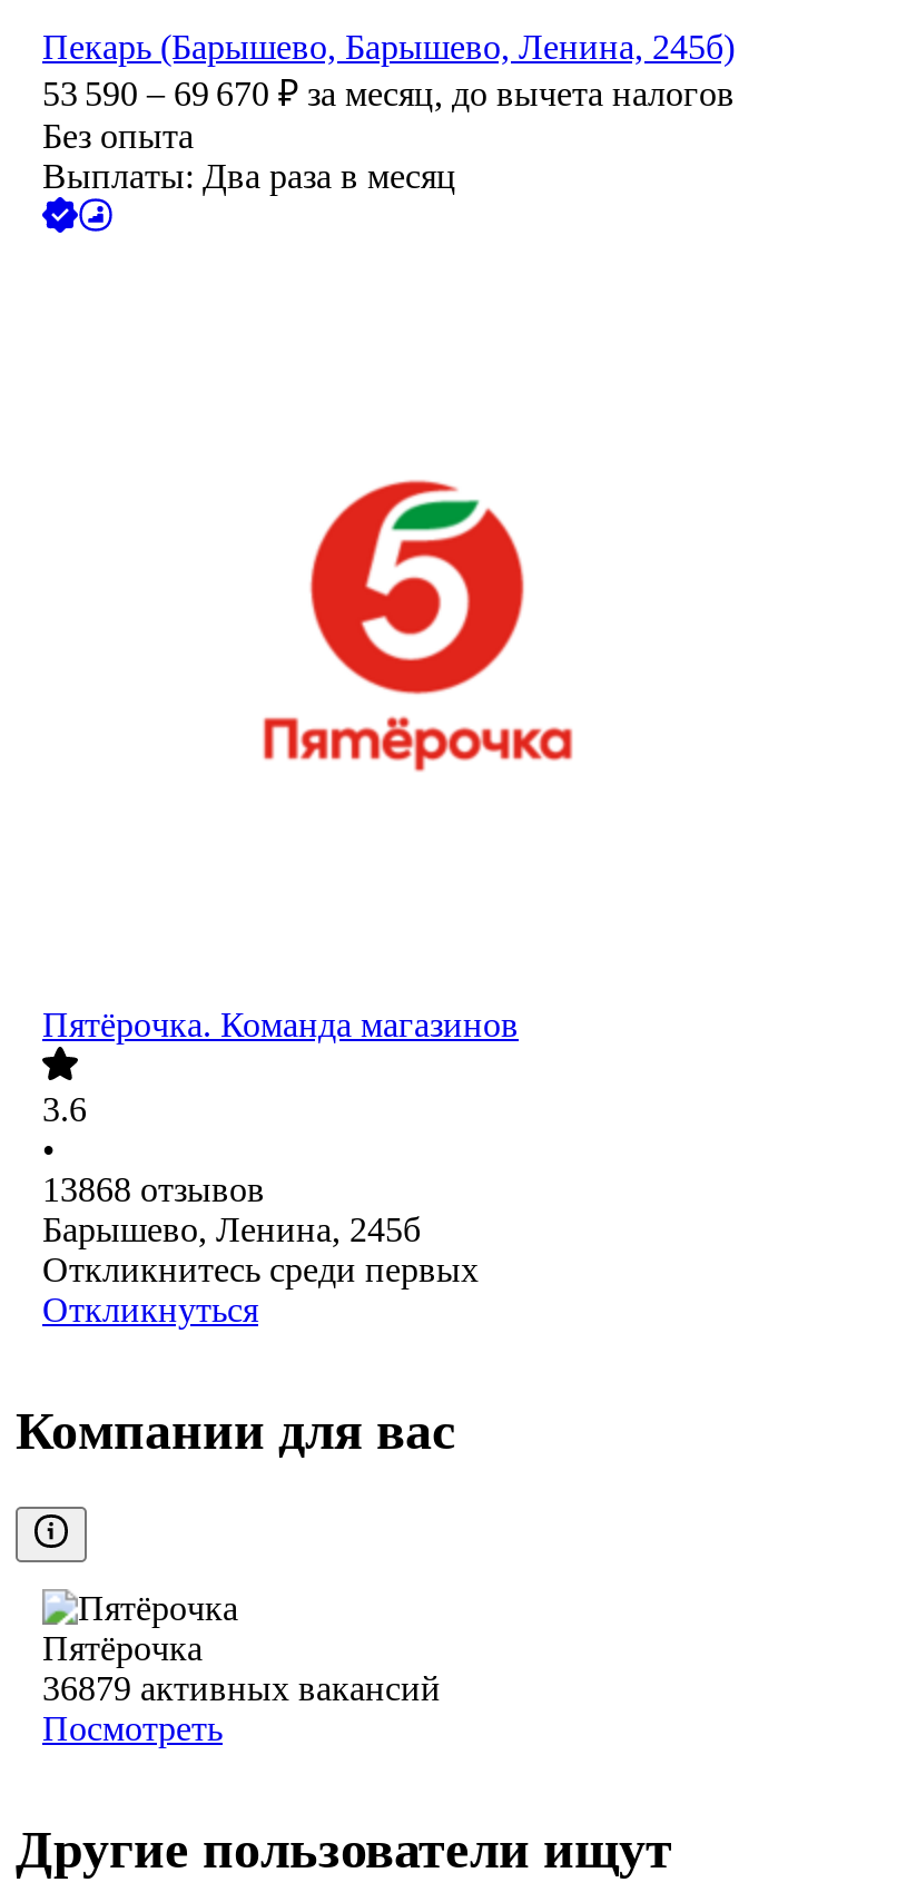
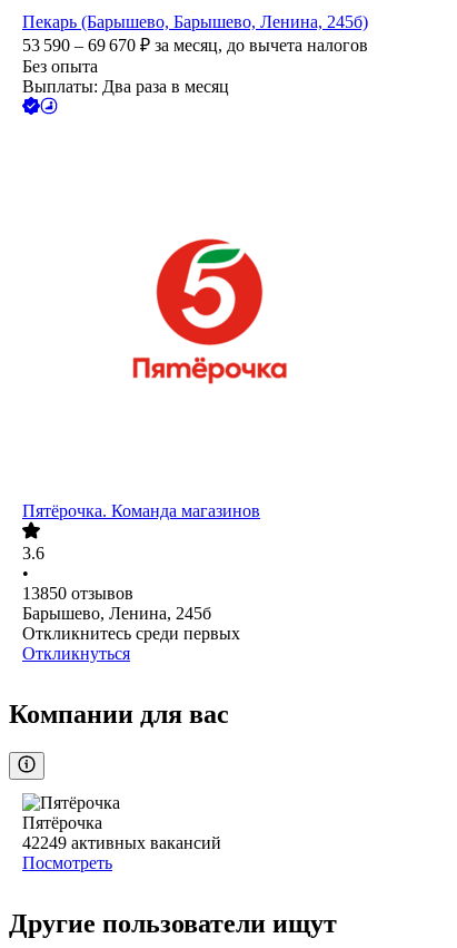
- 13868 отзывов
+ 13850 отзывов

- 36879 активных вакансий
+ 42249 активных вакансий
